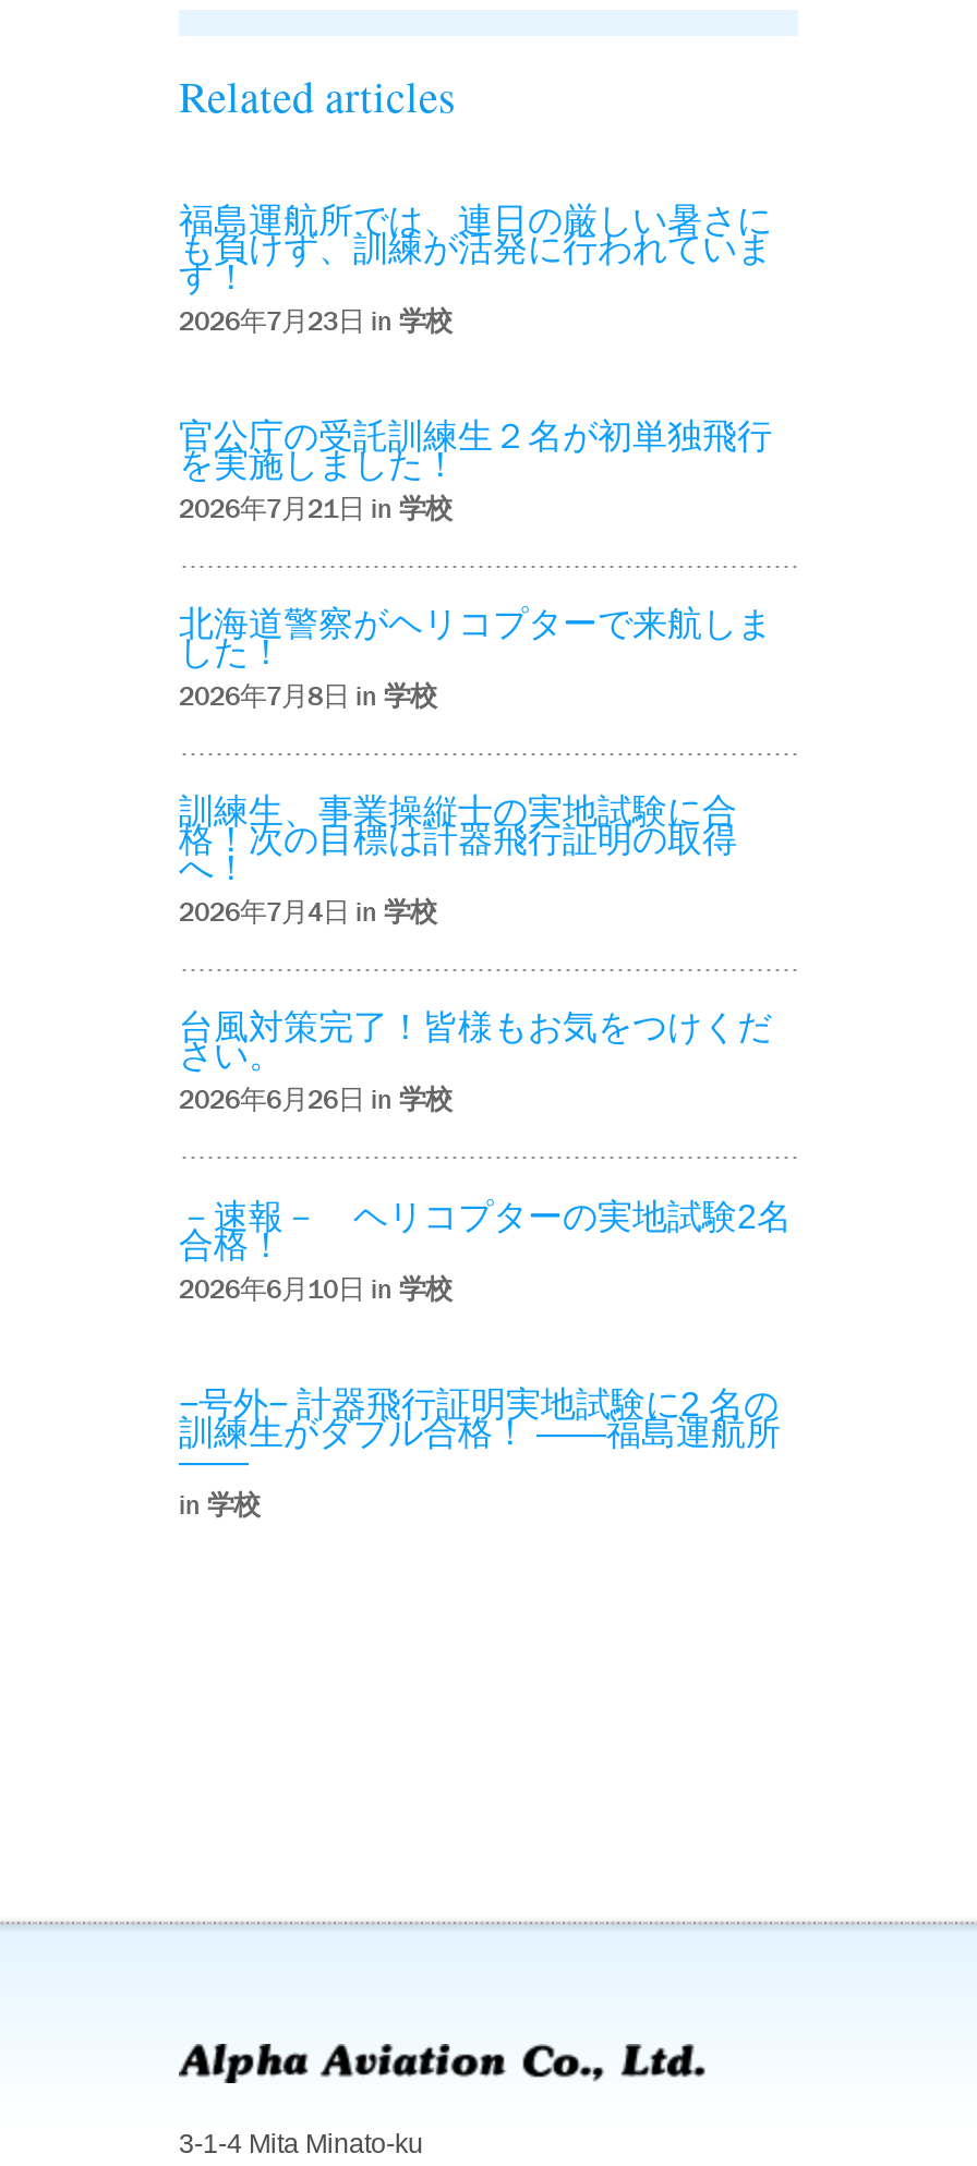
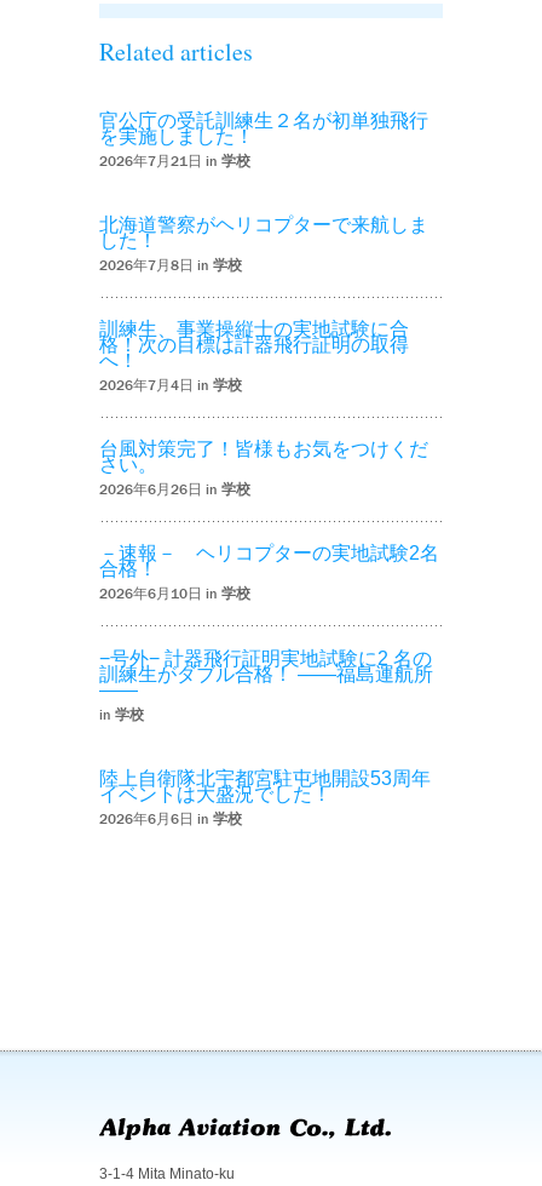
- 福島運航所では、連日の厳しい暑さに
- も負けず、訓練が活発に行われていま
- す！
- 2026年7月23日 in学校

moved up: 官公庁の受託訓練生２名が初単独飛行 | を実施しました！ | 2026年7月21日 in学校 | ... | 2026年6月10日 in学校 | in学校

+ 陸上自衛隊北宇都宮駐屯地開設53周年
+ イベントは大盛況でした！
+ 2026年6月6日 in学校
